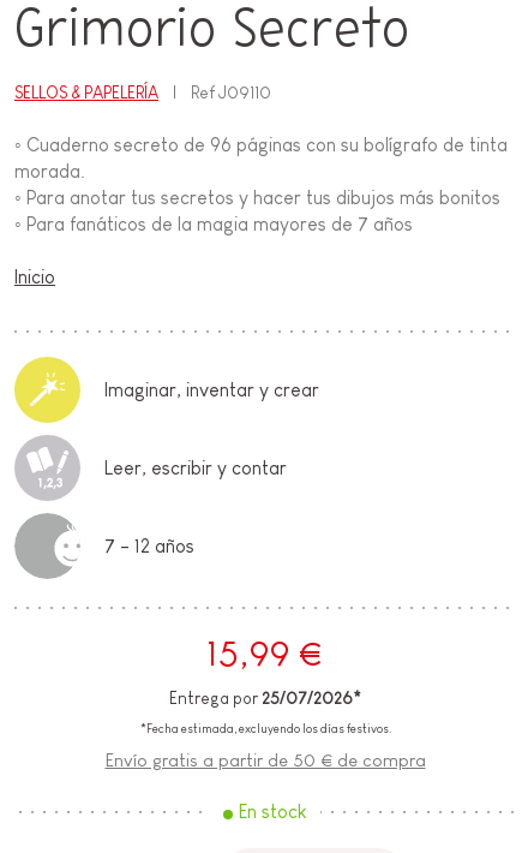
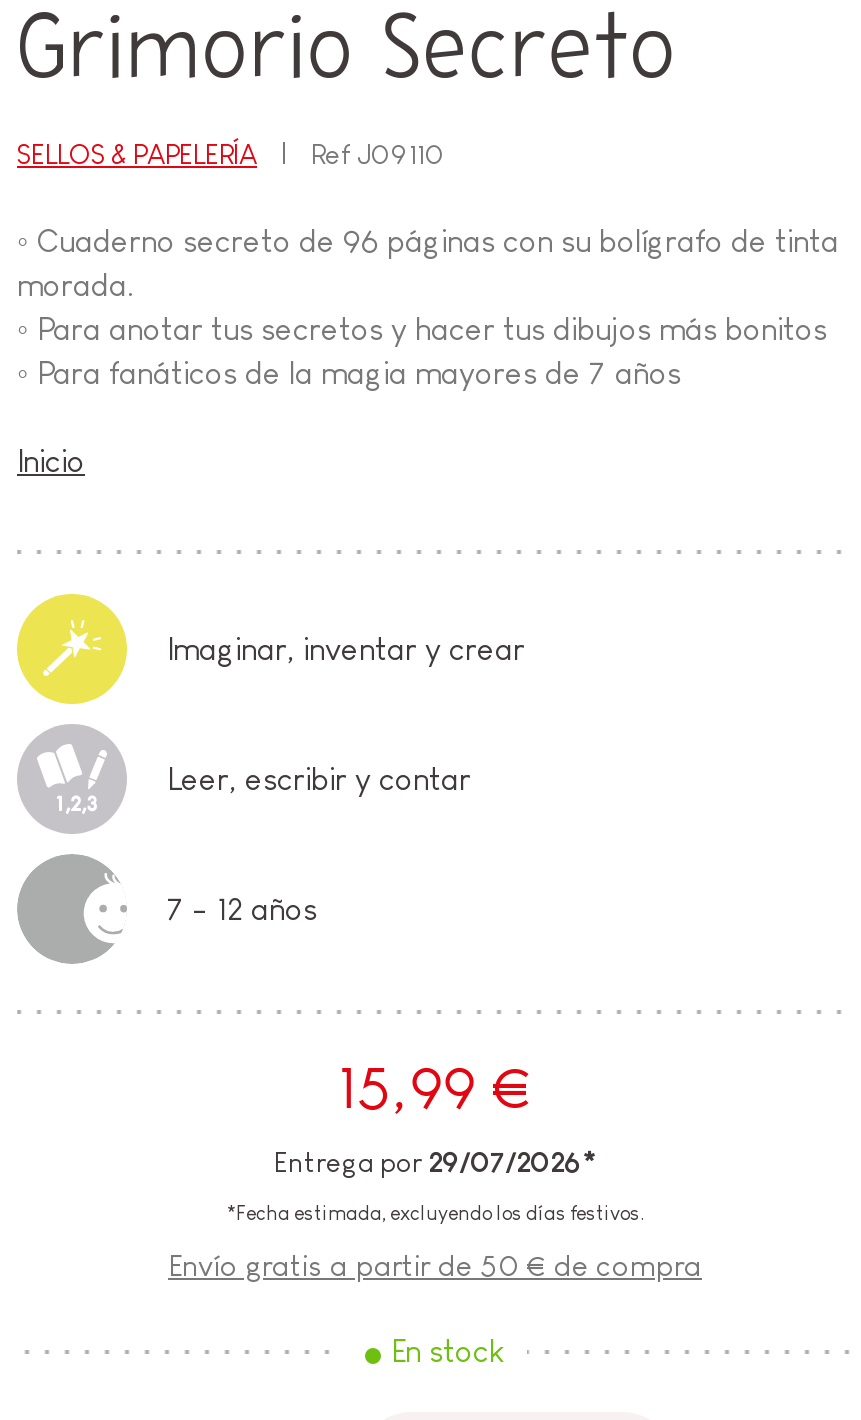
- Entrega por 25/07/2026*
+ Entrega por 29/07/2026*
